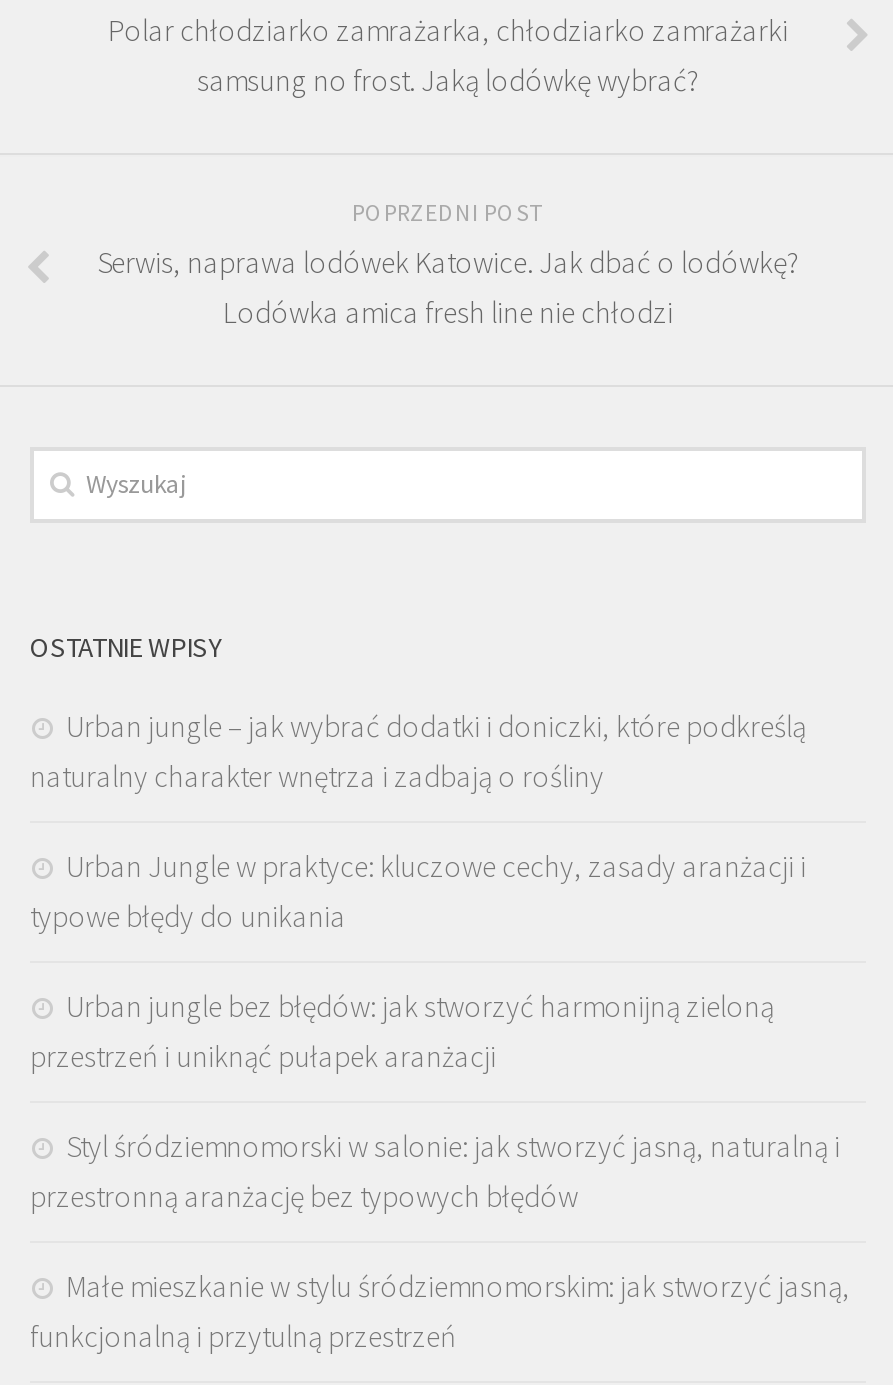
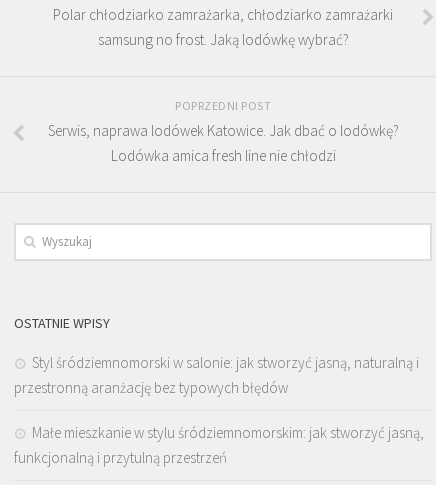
- Urban jungle – jak wybrać dodatki i doniczki, które podkreślą
- naturalny charakter wnętrza i zadbają o rośliny
- Urban Jungle w praktyce: kluczowe cechy, zasady aranżacji i
- typowe błędy do unikania
- Urban jungle bez błędów: jak stworzyć harmonijną zieloną
- przestrzeń i uniknąć pułapek aranżacji
